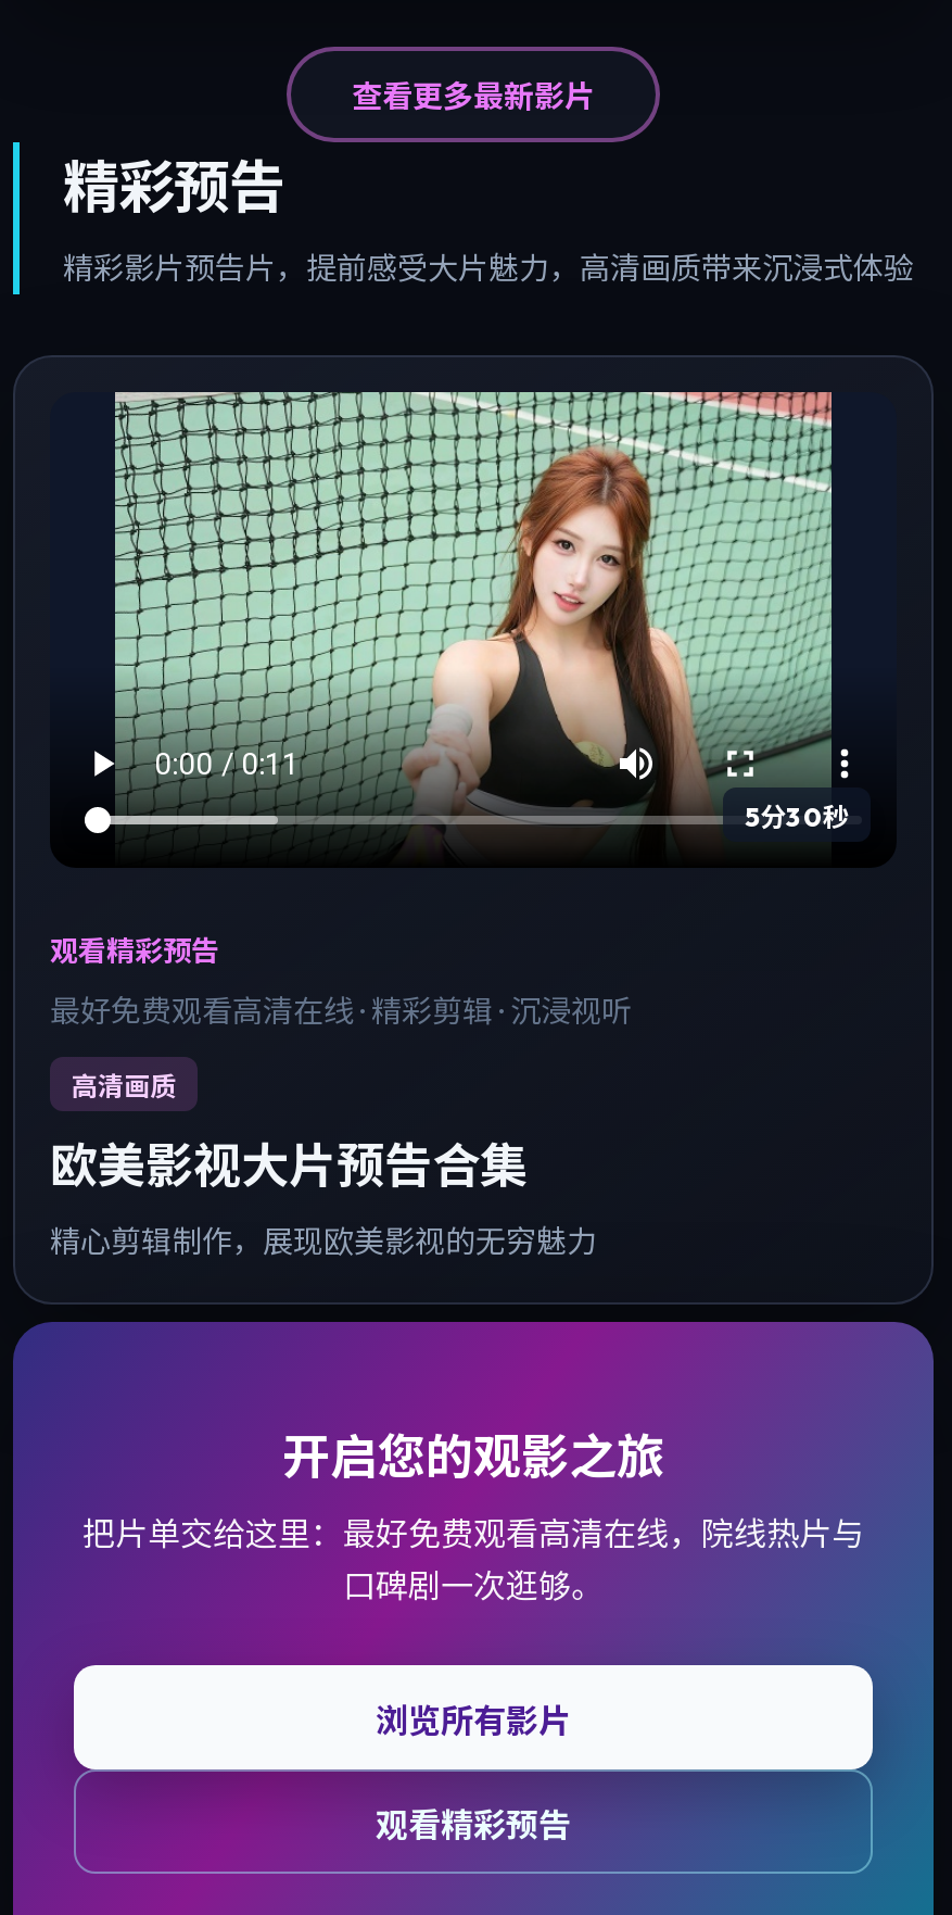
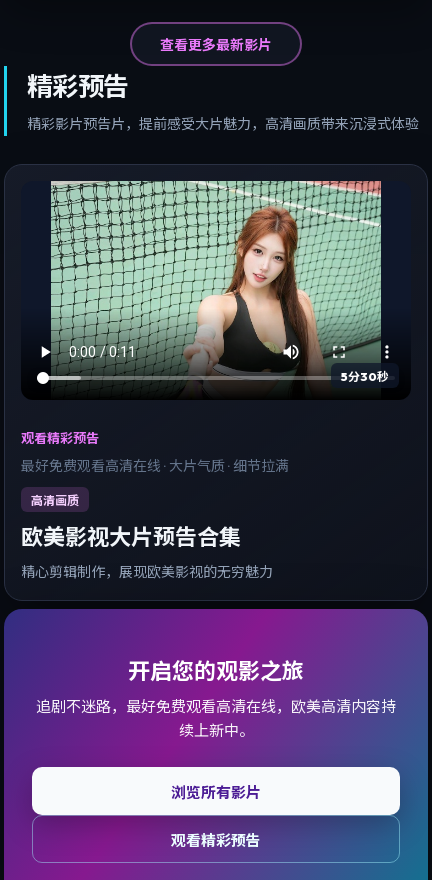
- 最好免费观看高清在线 · 精彩剪辑 · 沉浸视听
+ 最好免费观看高清在线 · 大片气质 · 细节拉满

- 把片单交给这里：最好免费观看高清在线，院线热片与
- 口碑剧一次逛够。
+ 追剧不迷路，最好免费观看高清在线，欧美高清内容持
+ 续上新中。
